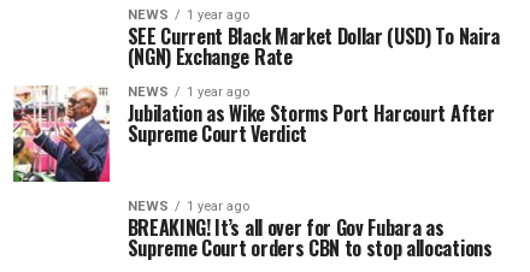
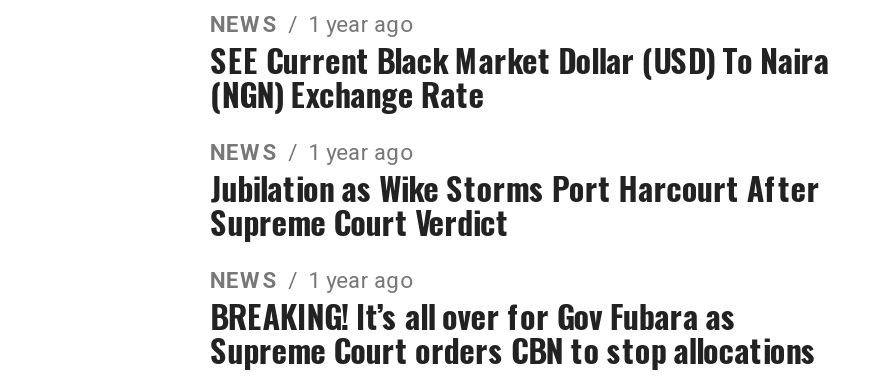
- [image]
